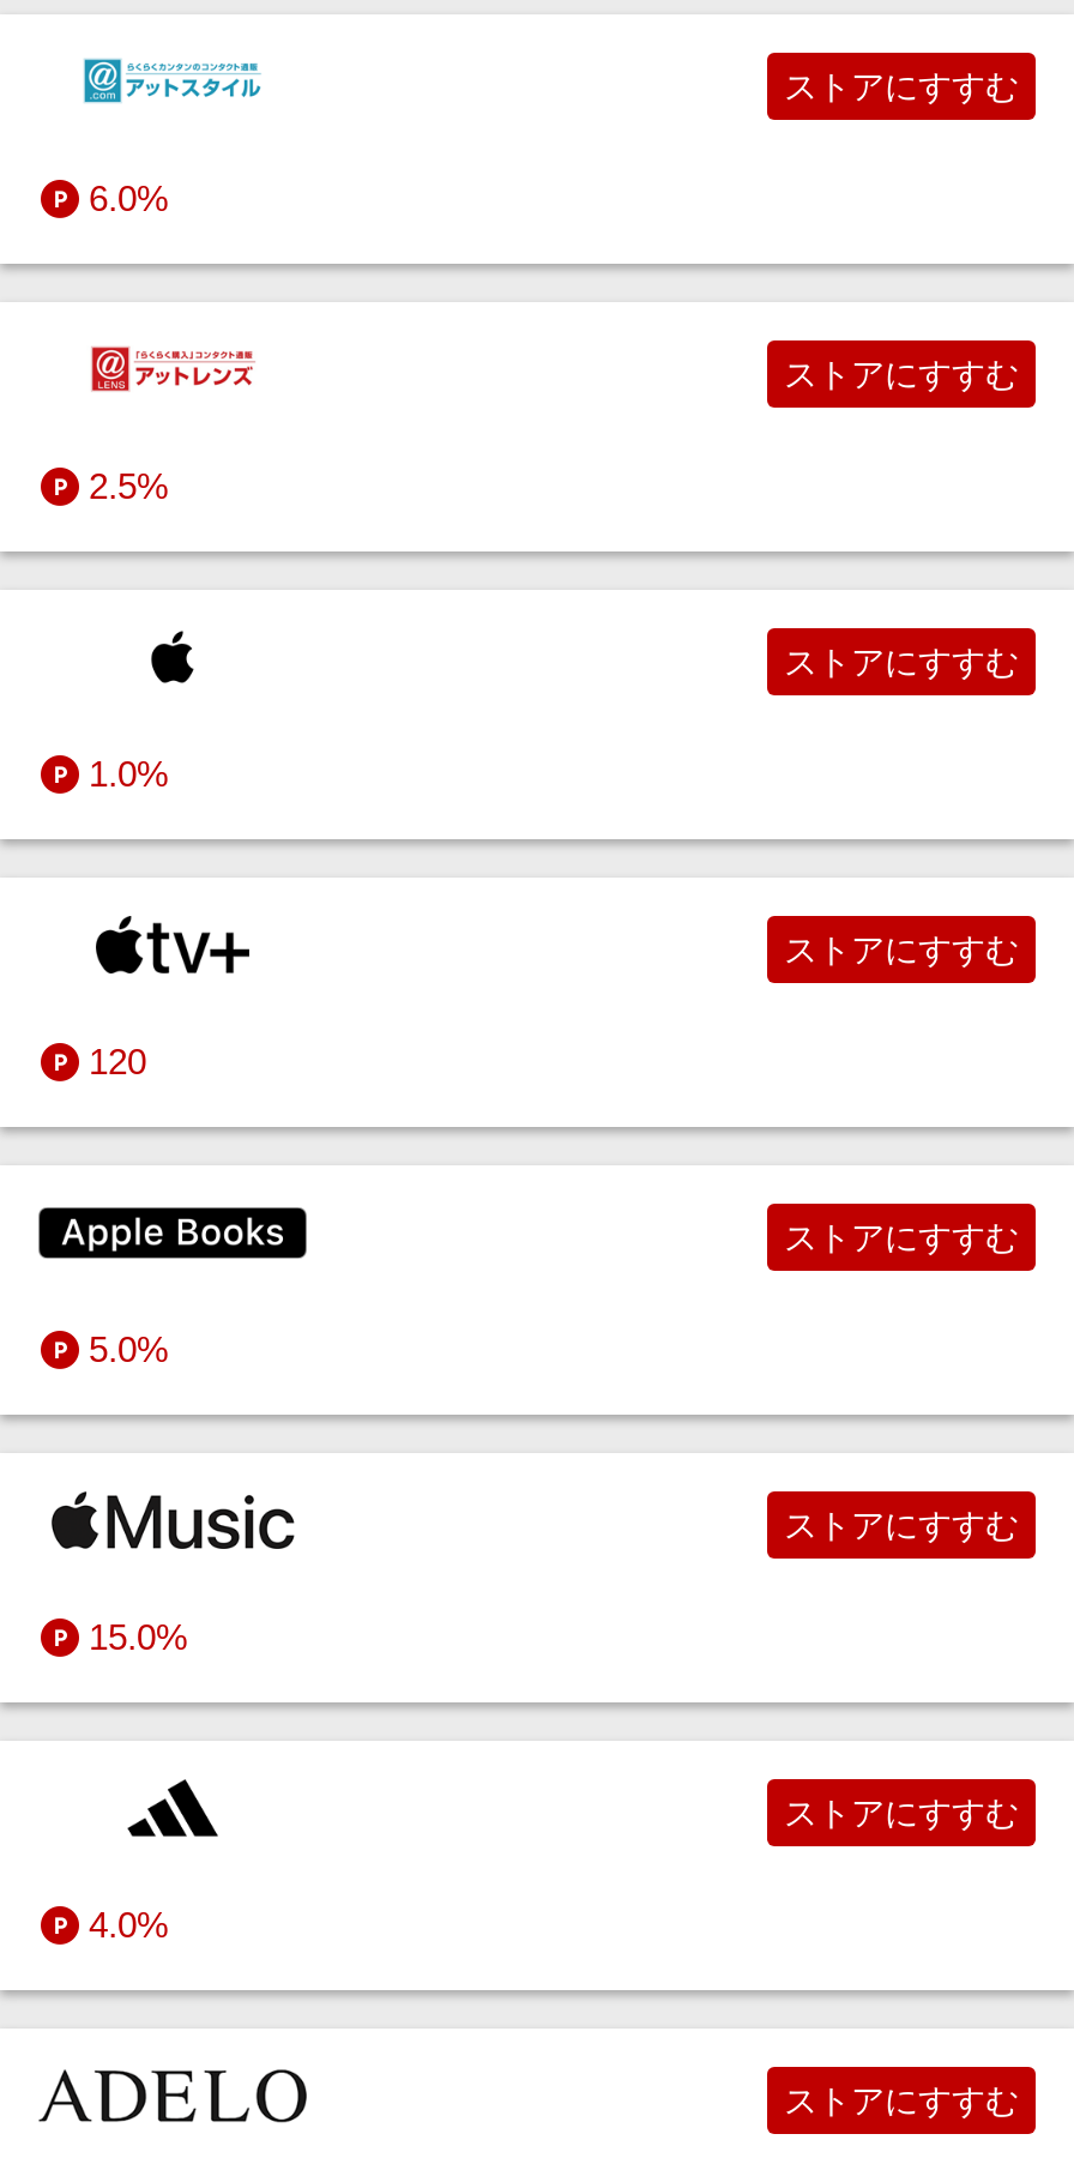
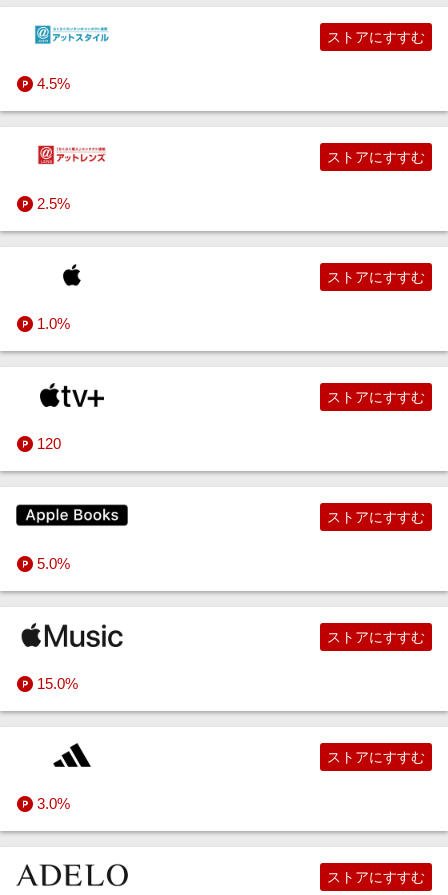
- 6.0%
+ 4.5%

- 4.0%
+ 3.0%
